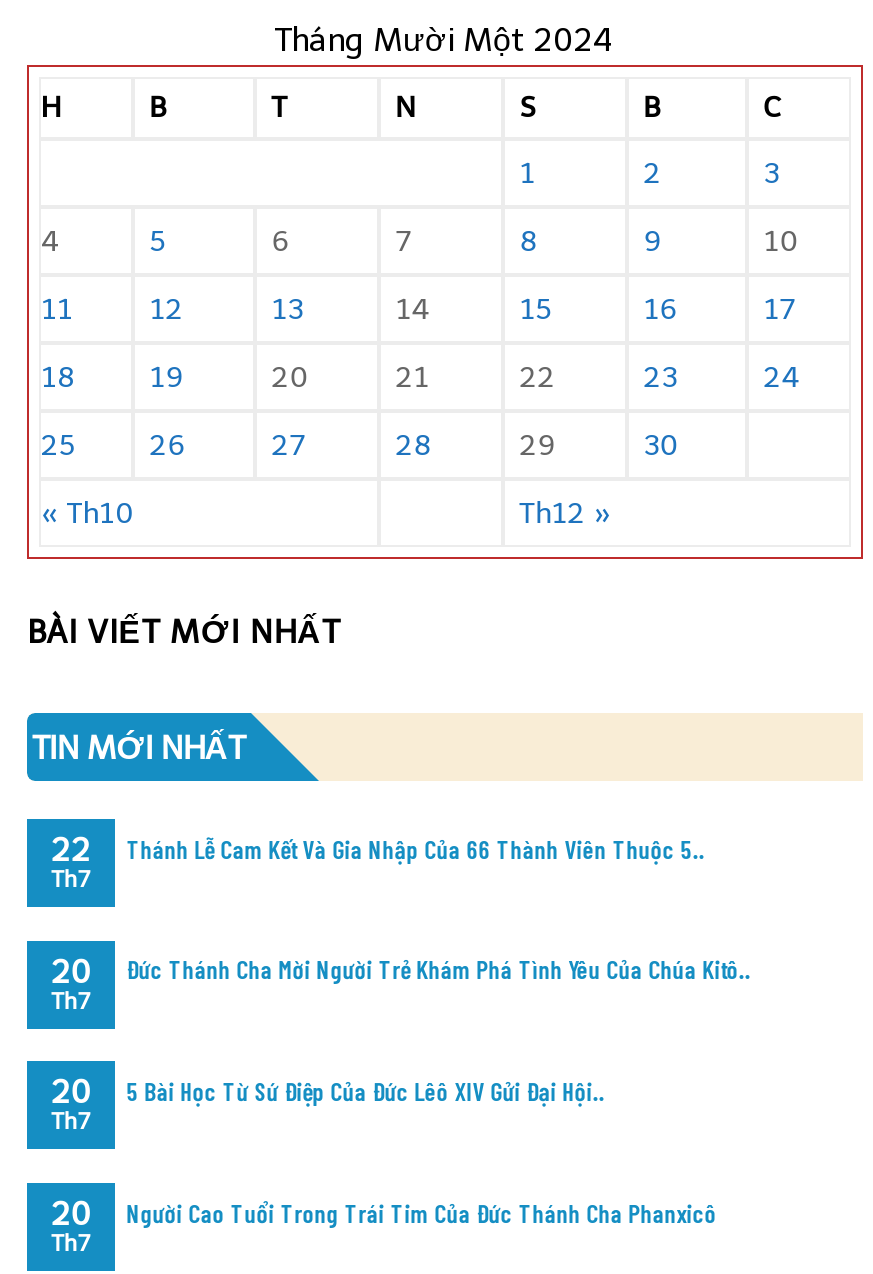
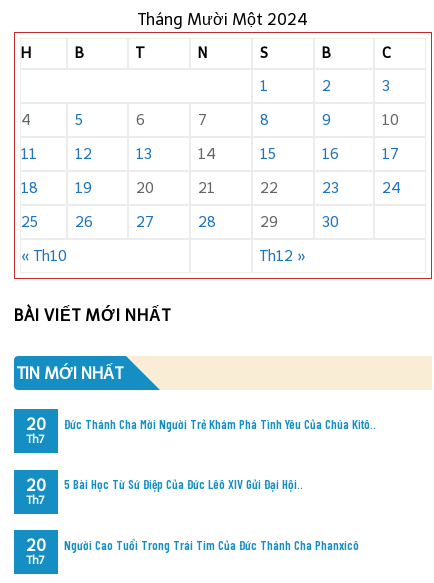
- Thánh Lễ Cam Kết Và Gia Nhập Của 66 Thành Viên Thuộc 5..
- 22
- Th7
